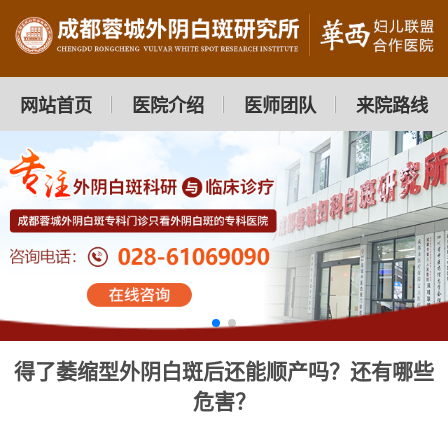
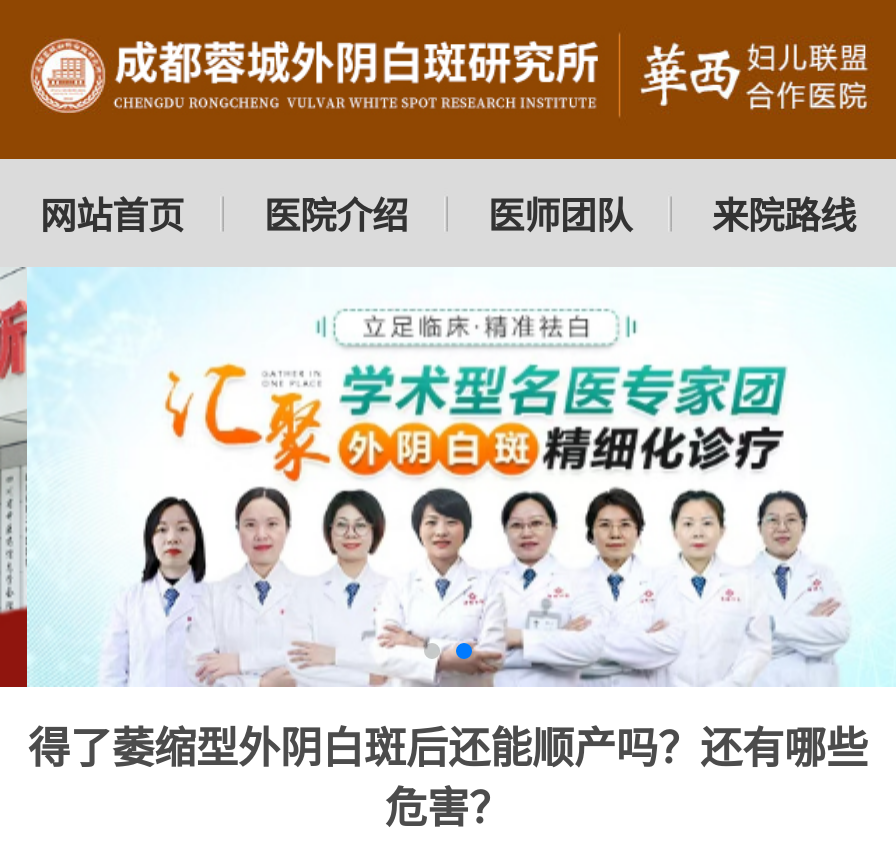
- [image]
+ [image]
